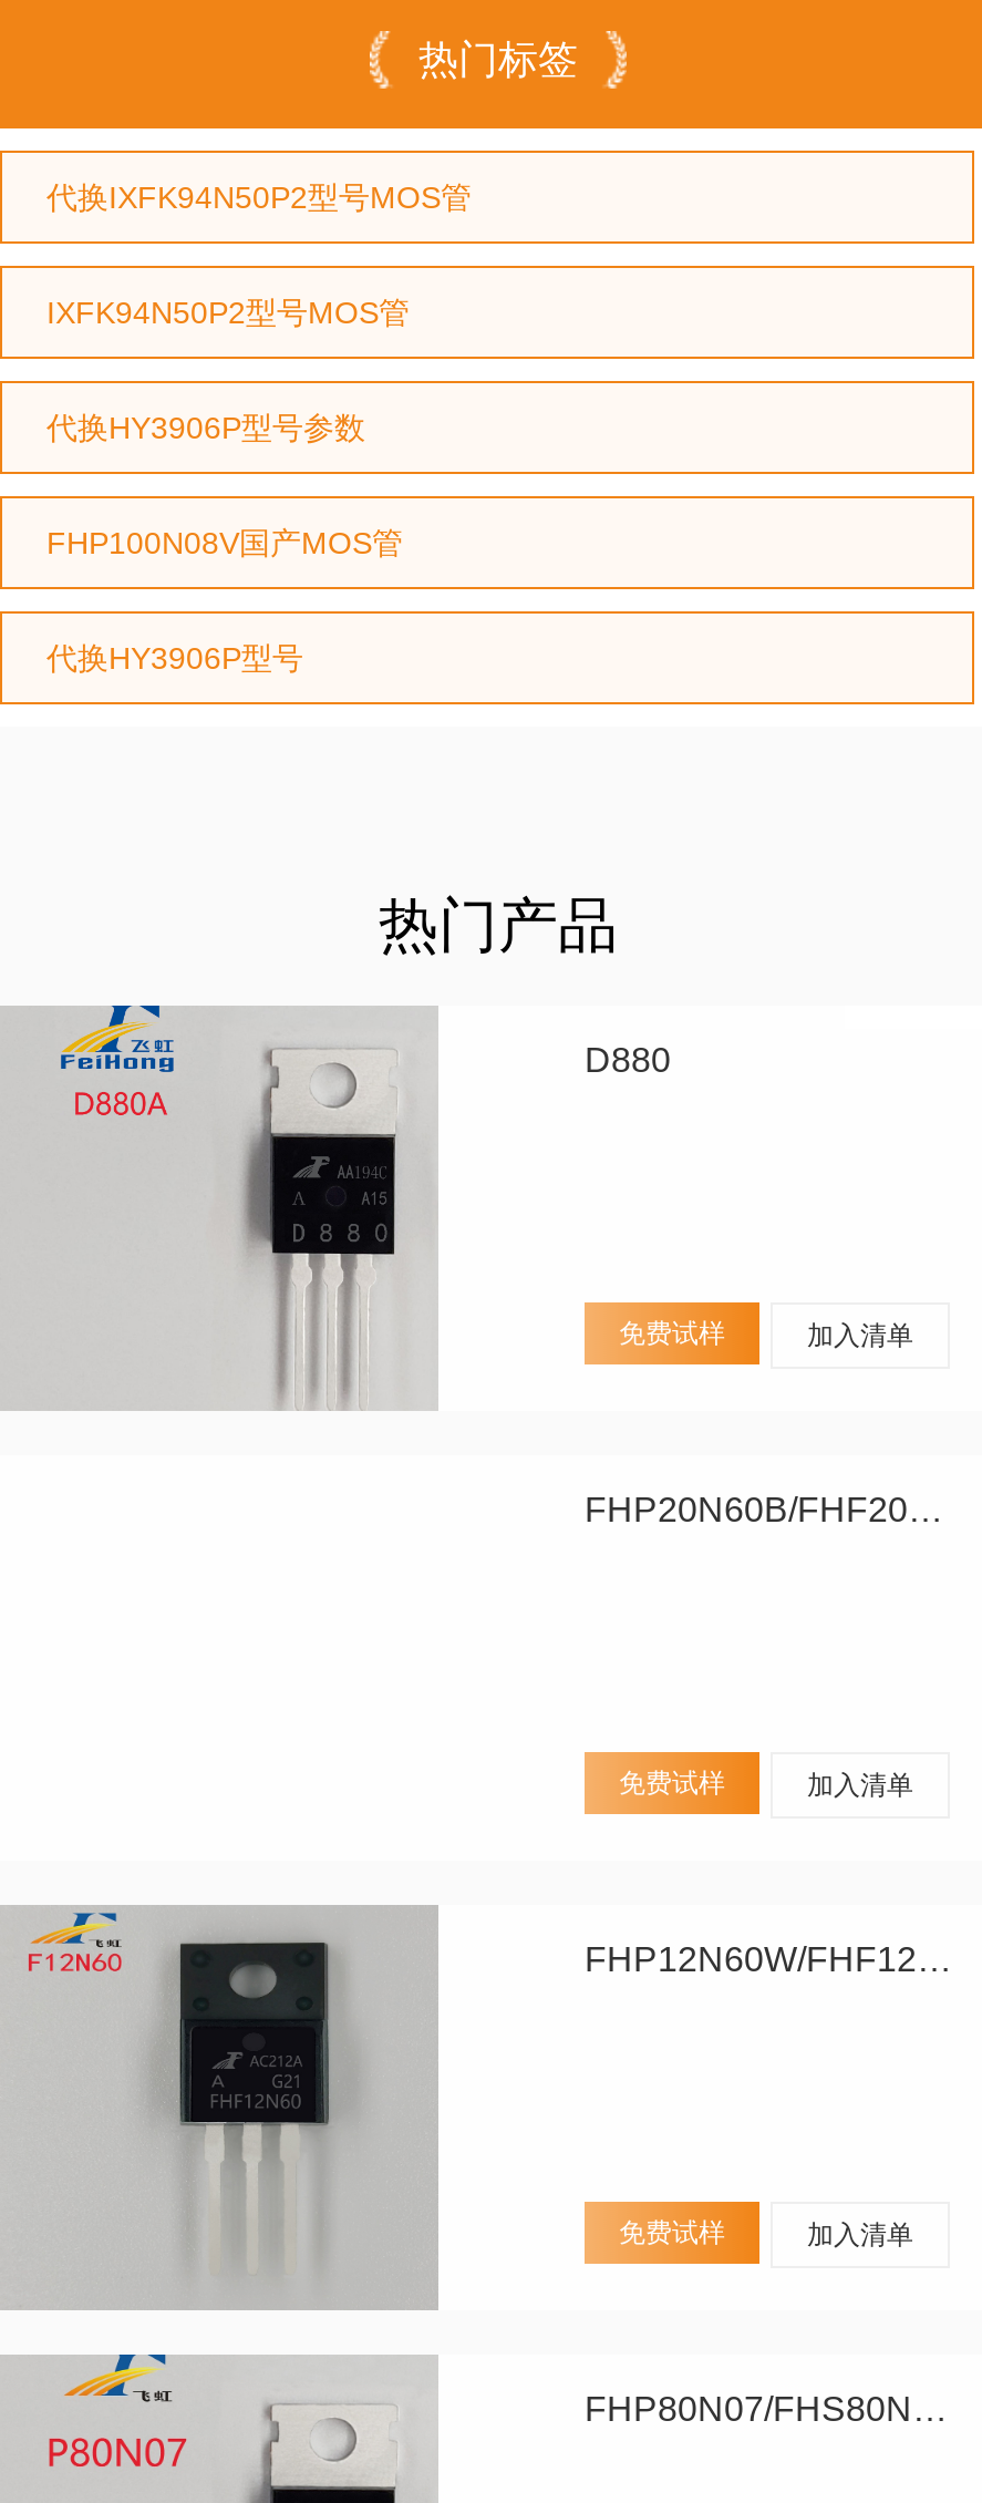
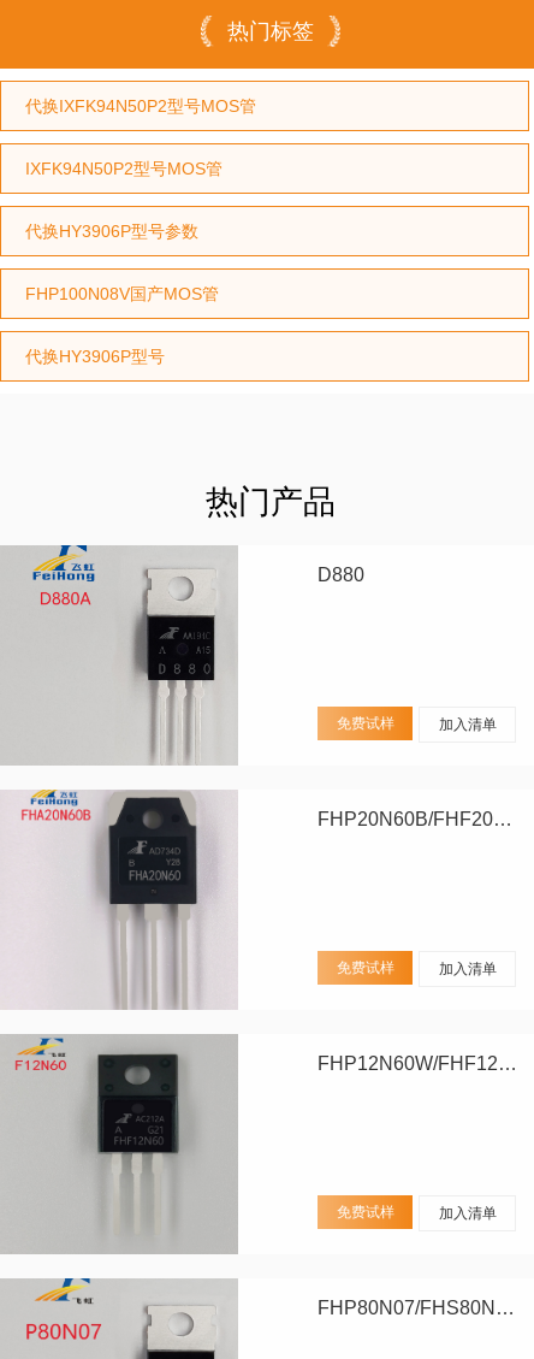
+ [image]
